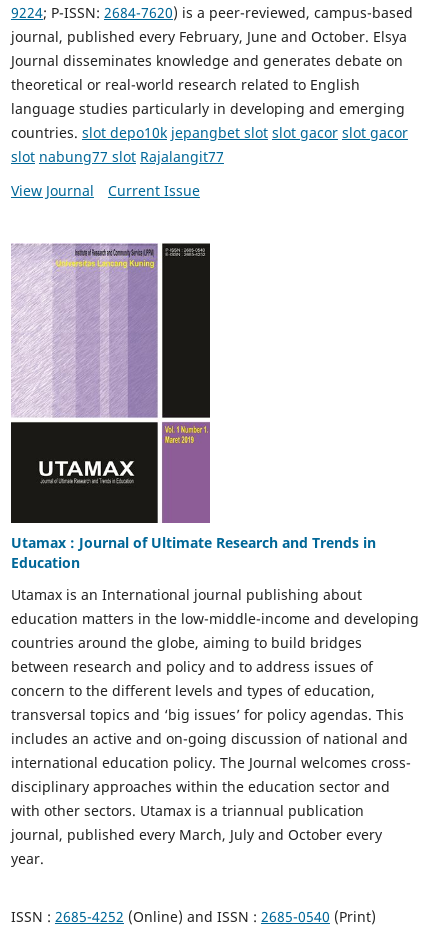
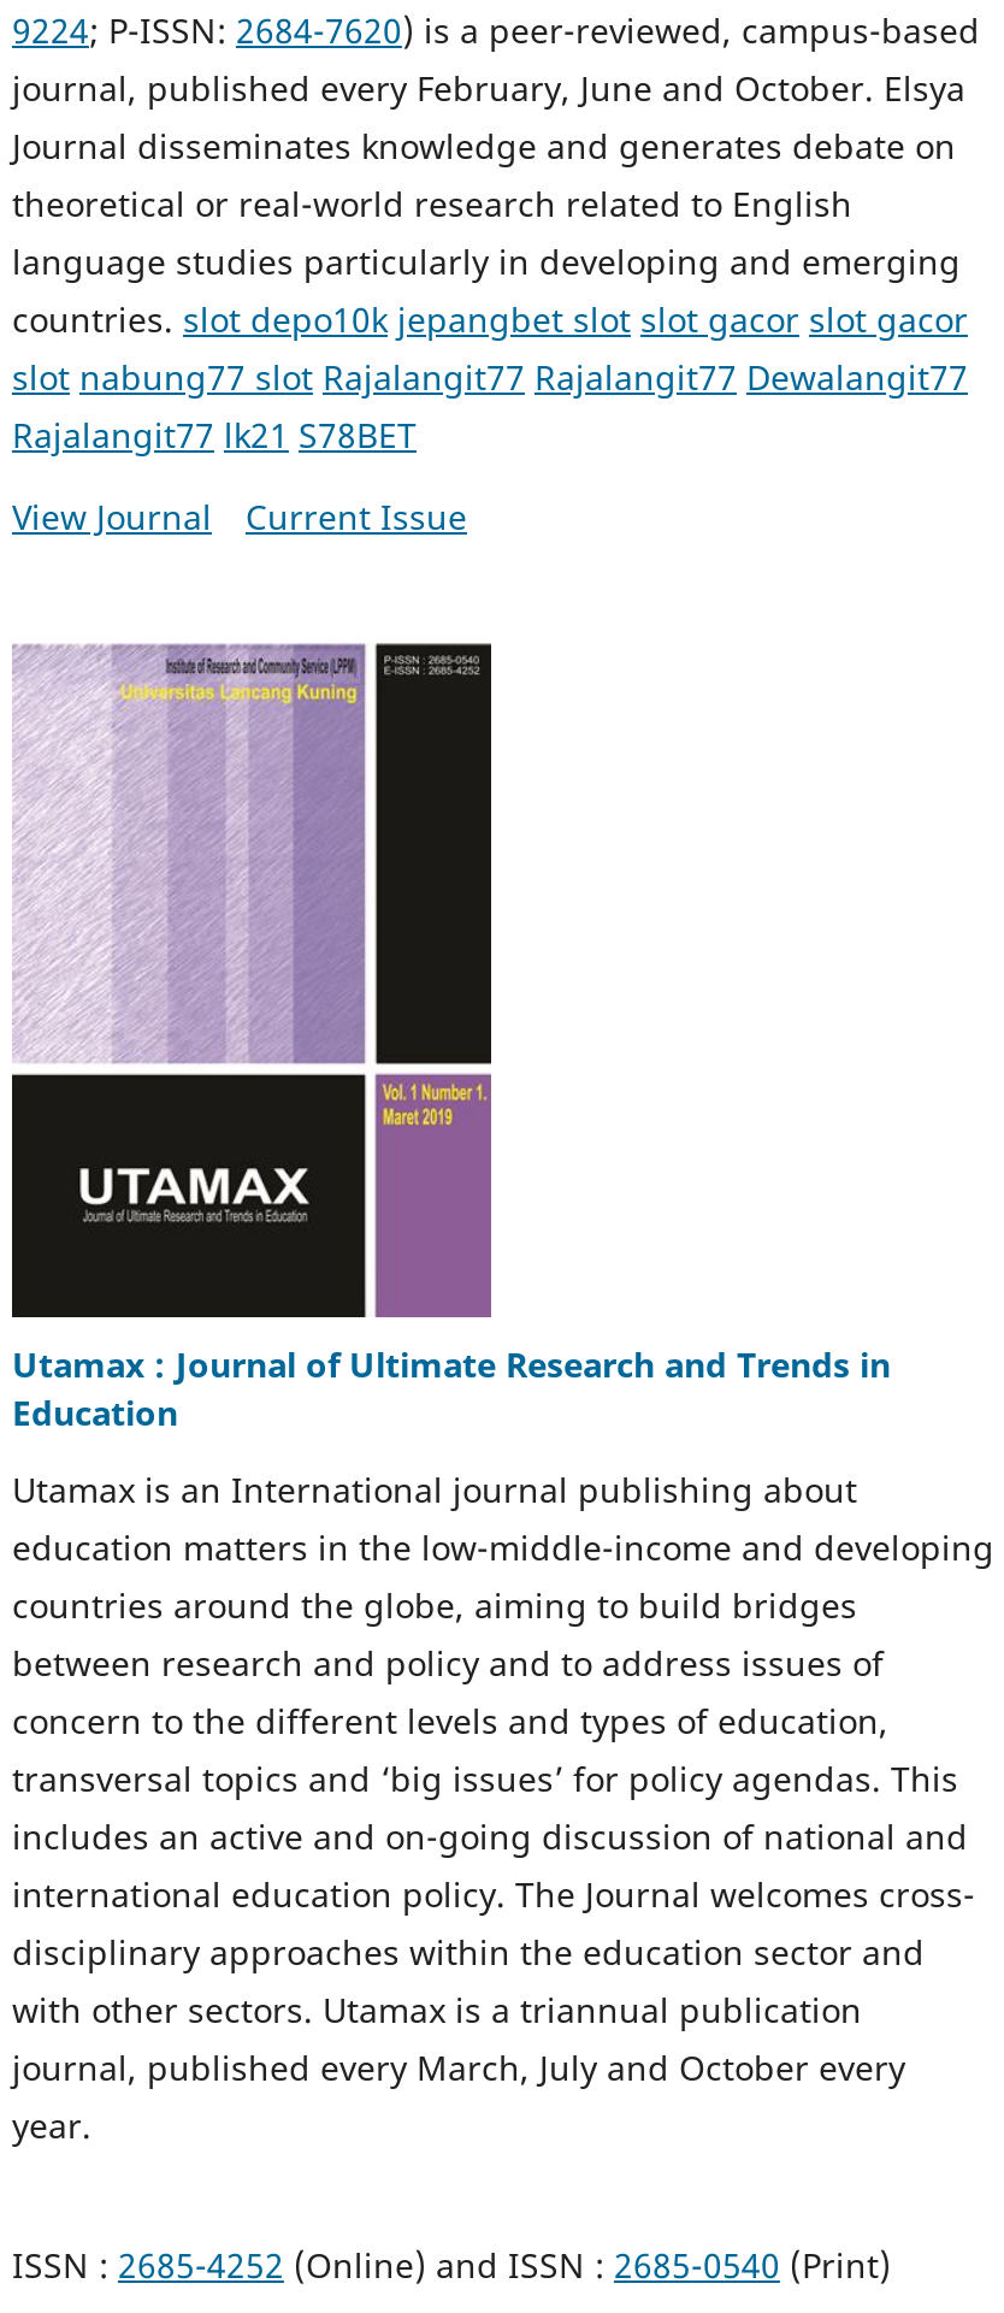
- slot nabung77 slot Rajalangit77
+ slot nabung77 slot Rajalangit77 Rajalangit77 Dewalangit77
+ Rajalangit77 lk21 S78BET
